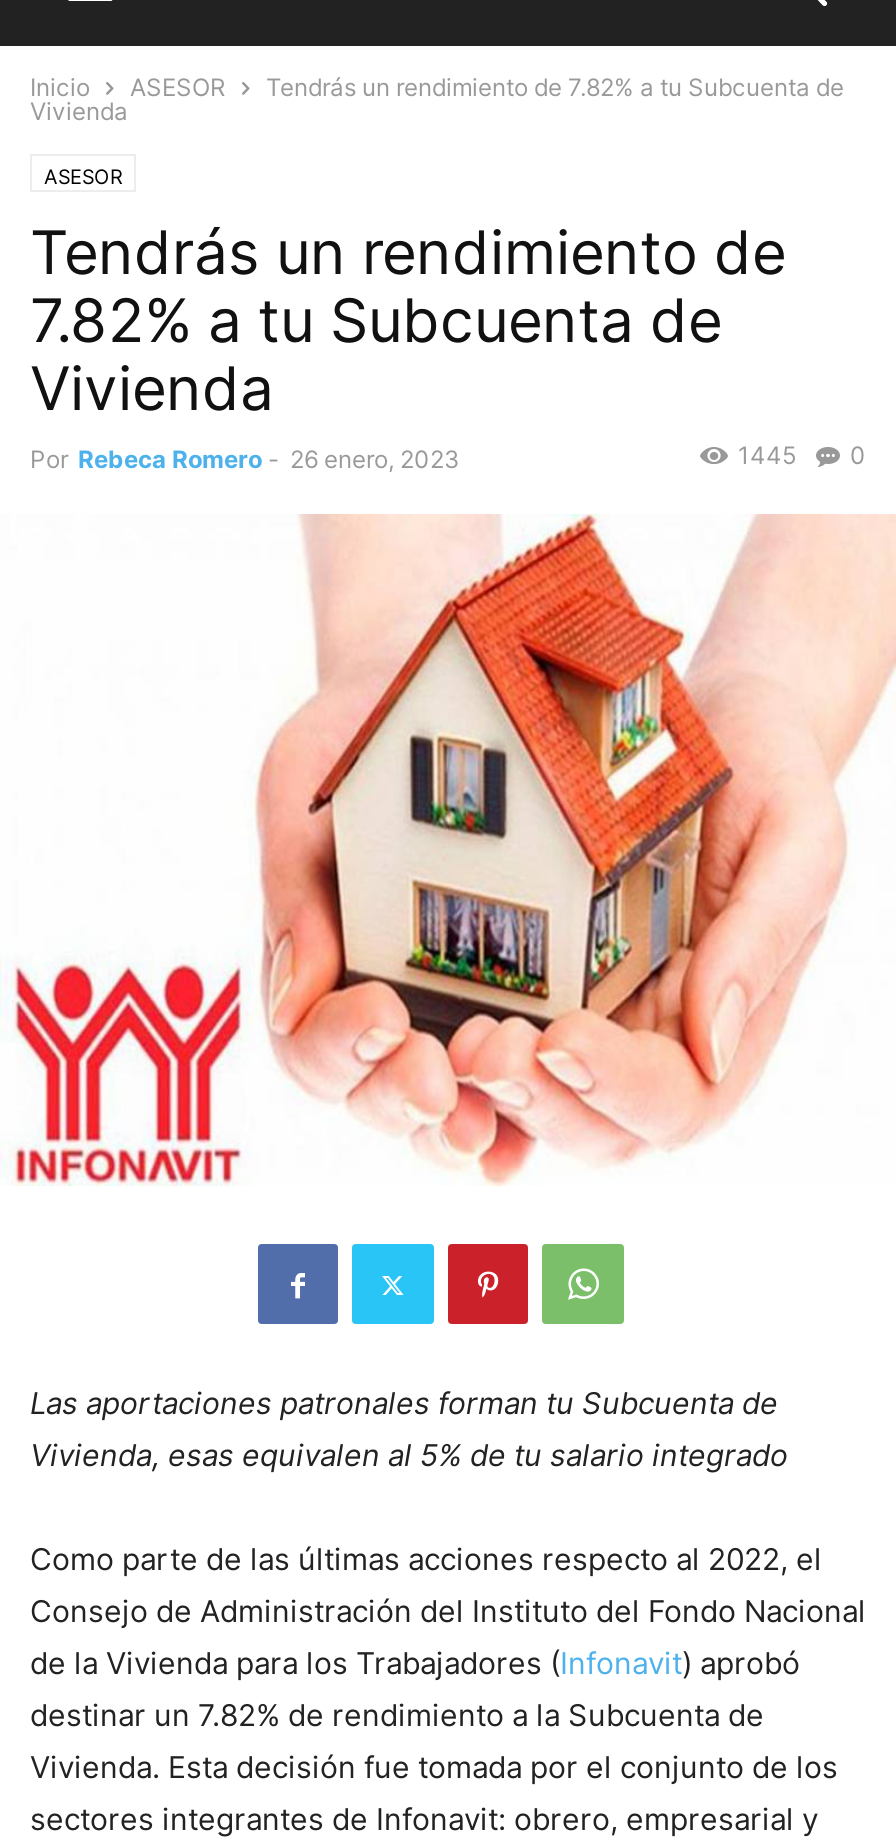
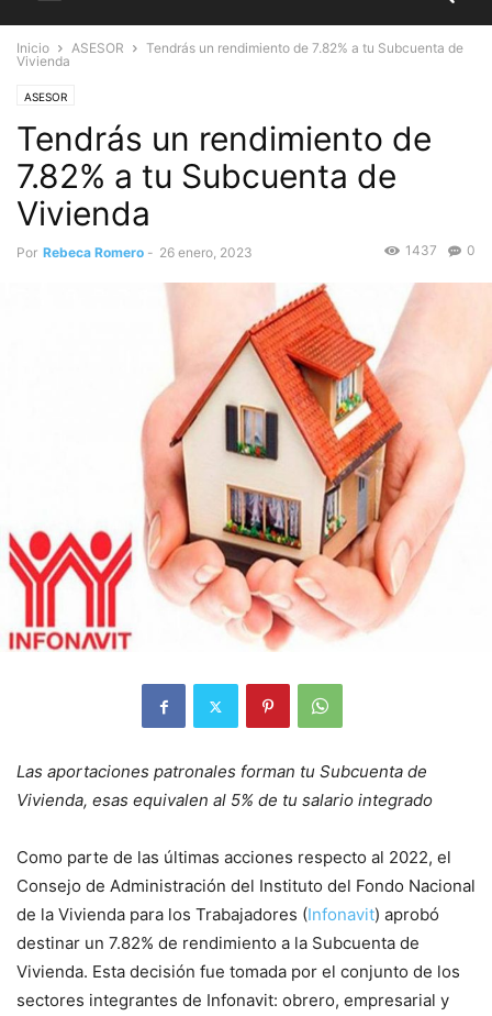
- 1445 0
+ 1437 0
